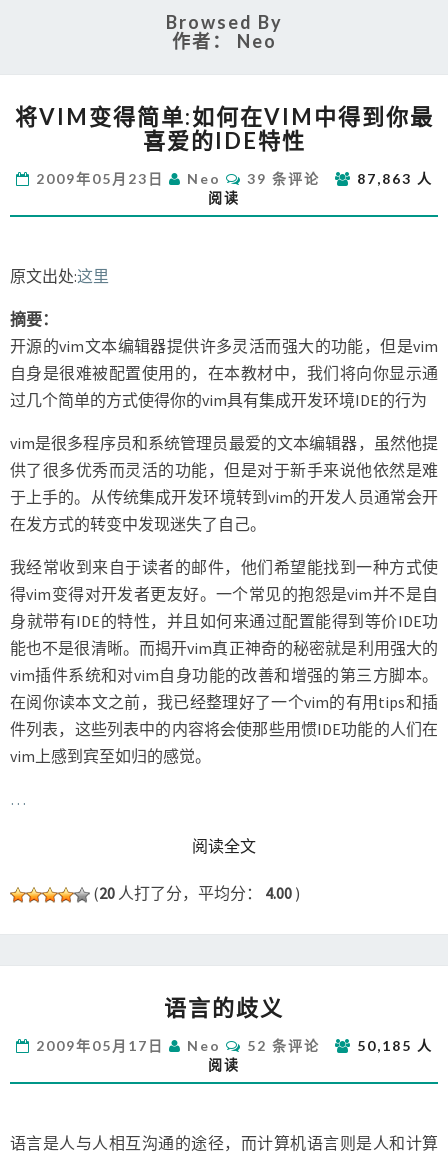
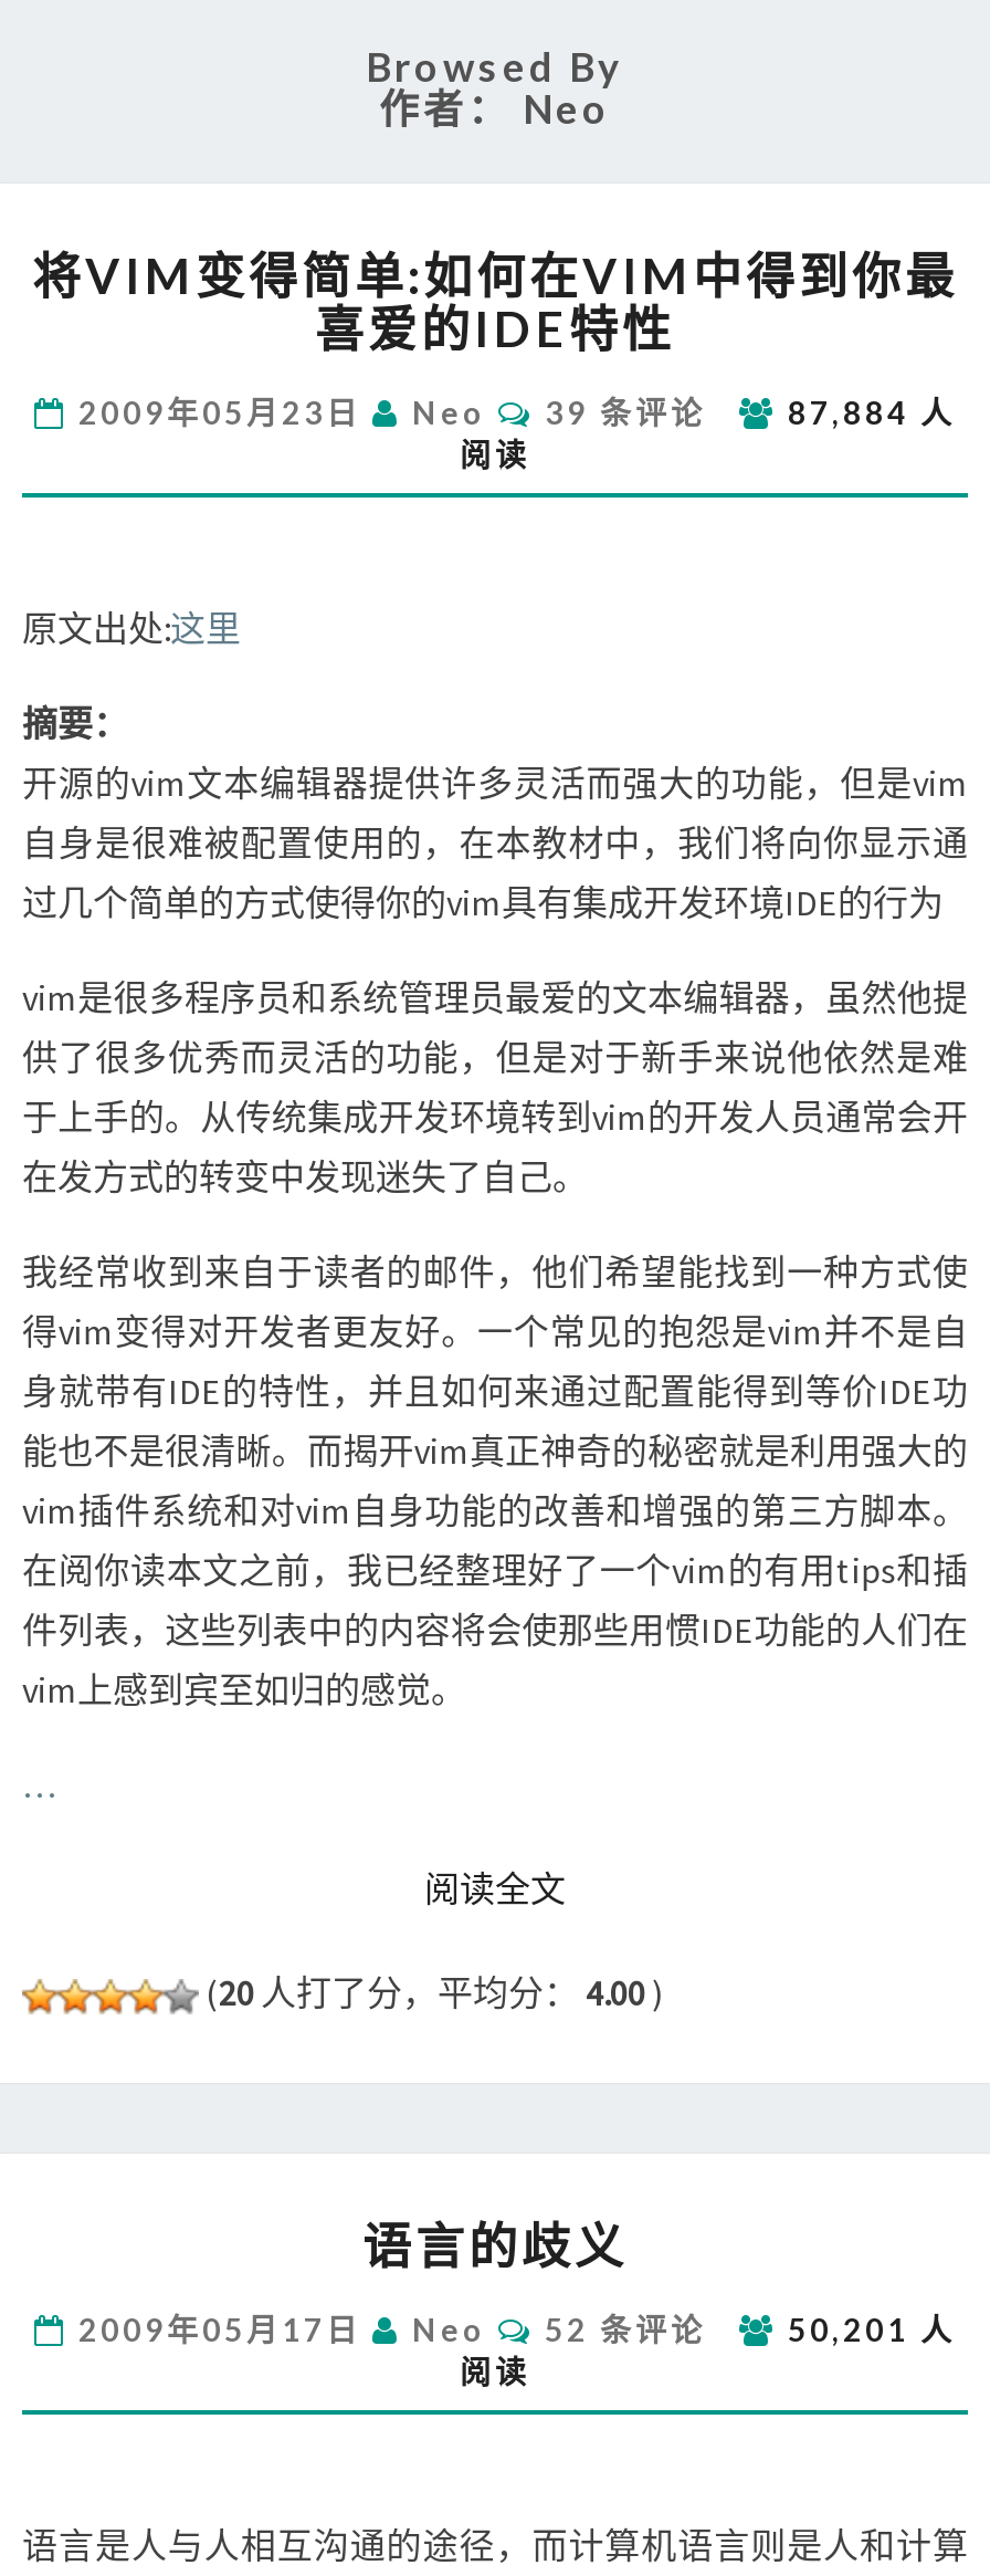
- 87,863 人
+ 87,884 人

- 50,185 人
+ 50,201 人
